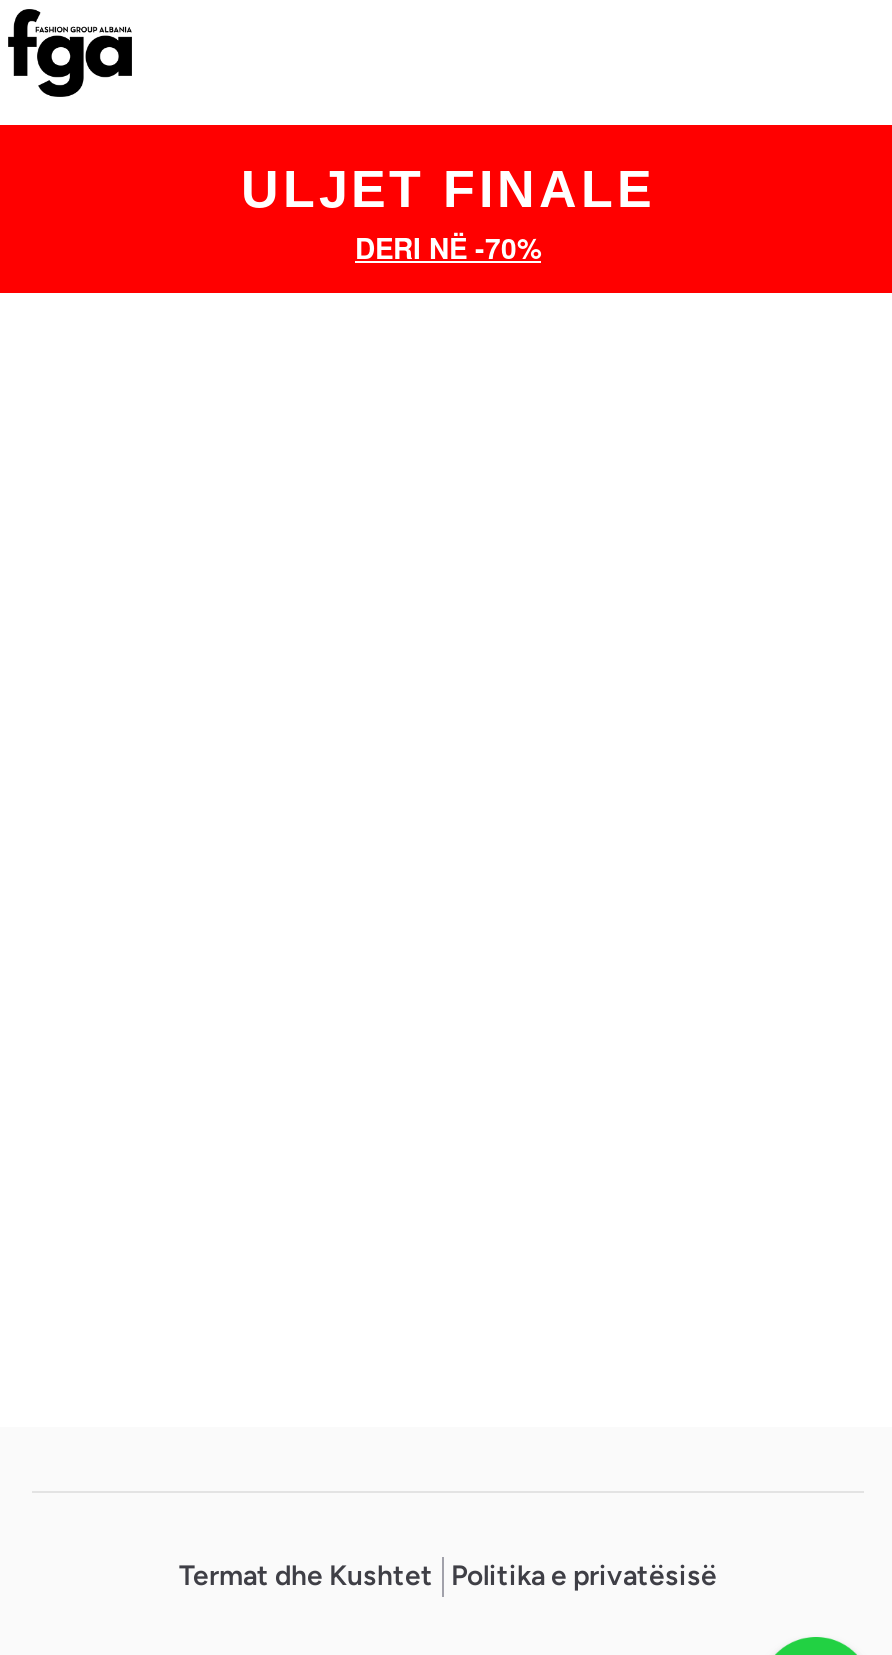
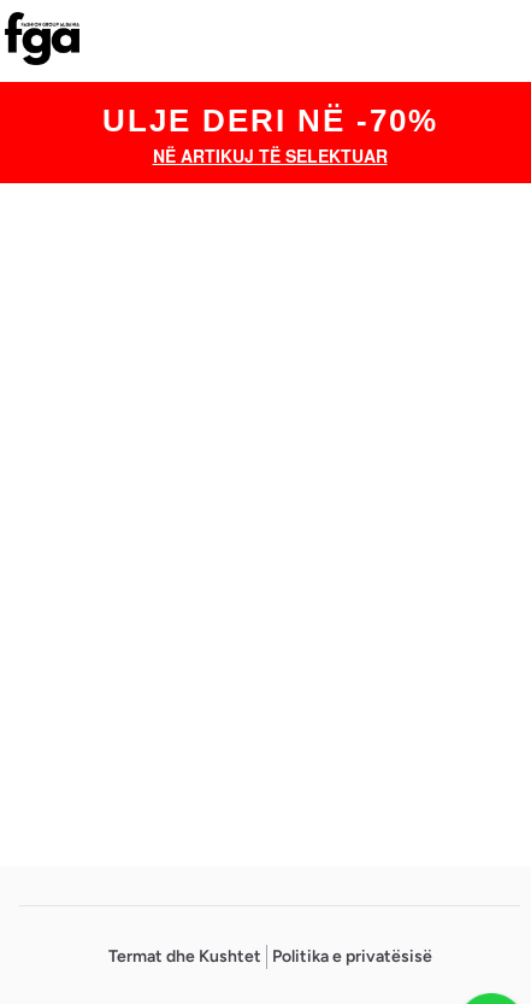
- ULJET FINALE
- DERI NË -70%
+ ULJE DERI NË -70%
+ NË ARTIKUJ TË SELEKTUAR
